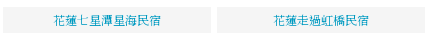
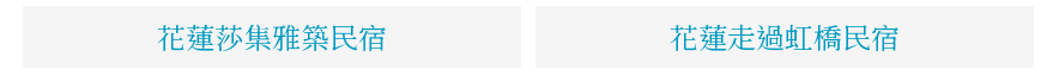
- 花蓮七星潭星海民宿
+ 花蓮莎集雅築民宿
